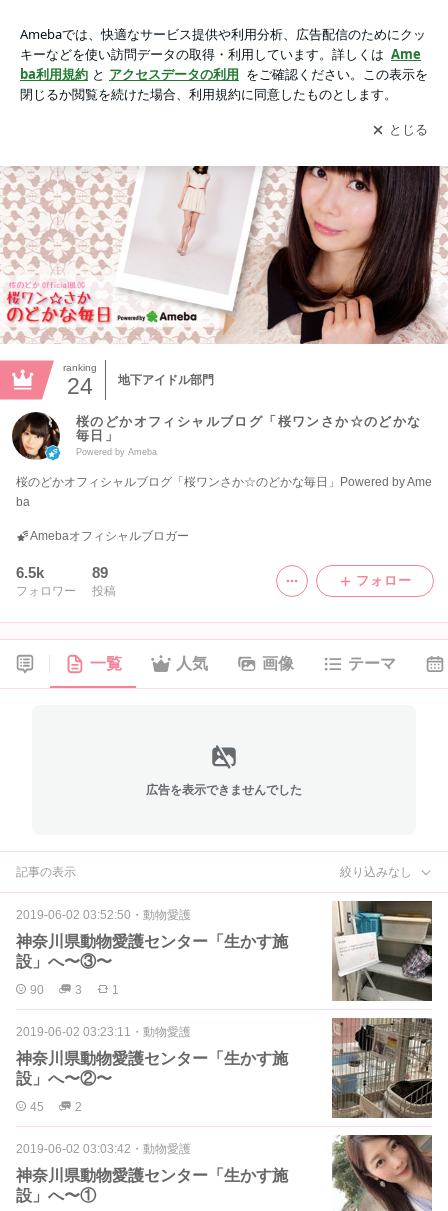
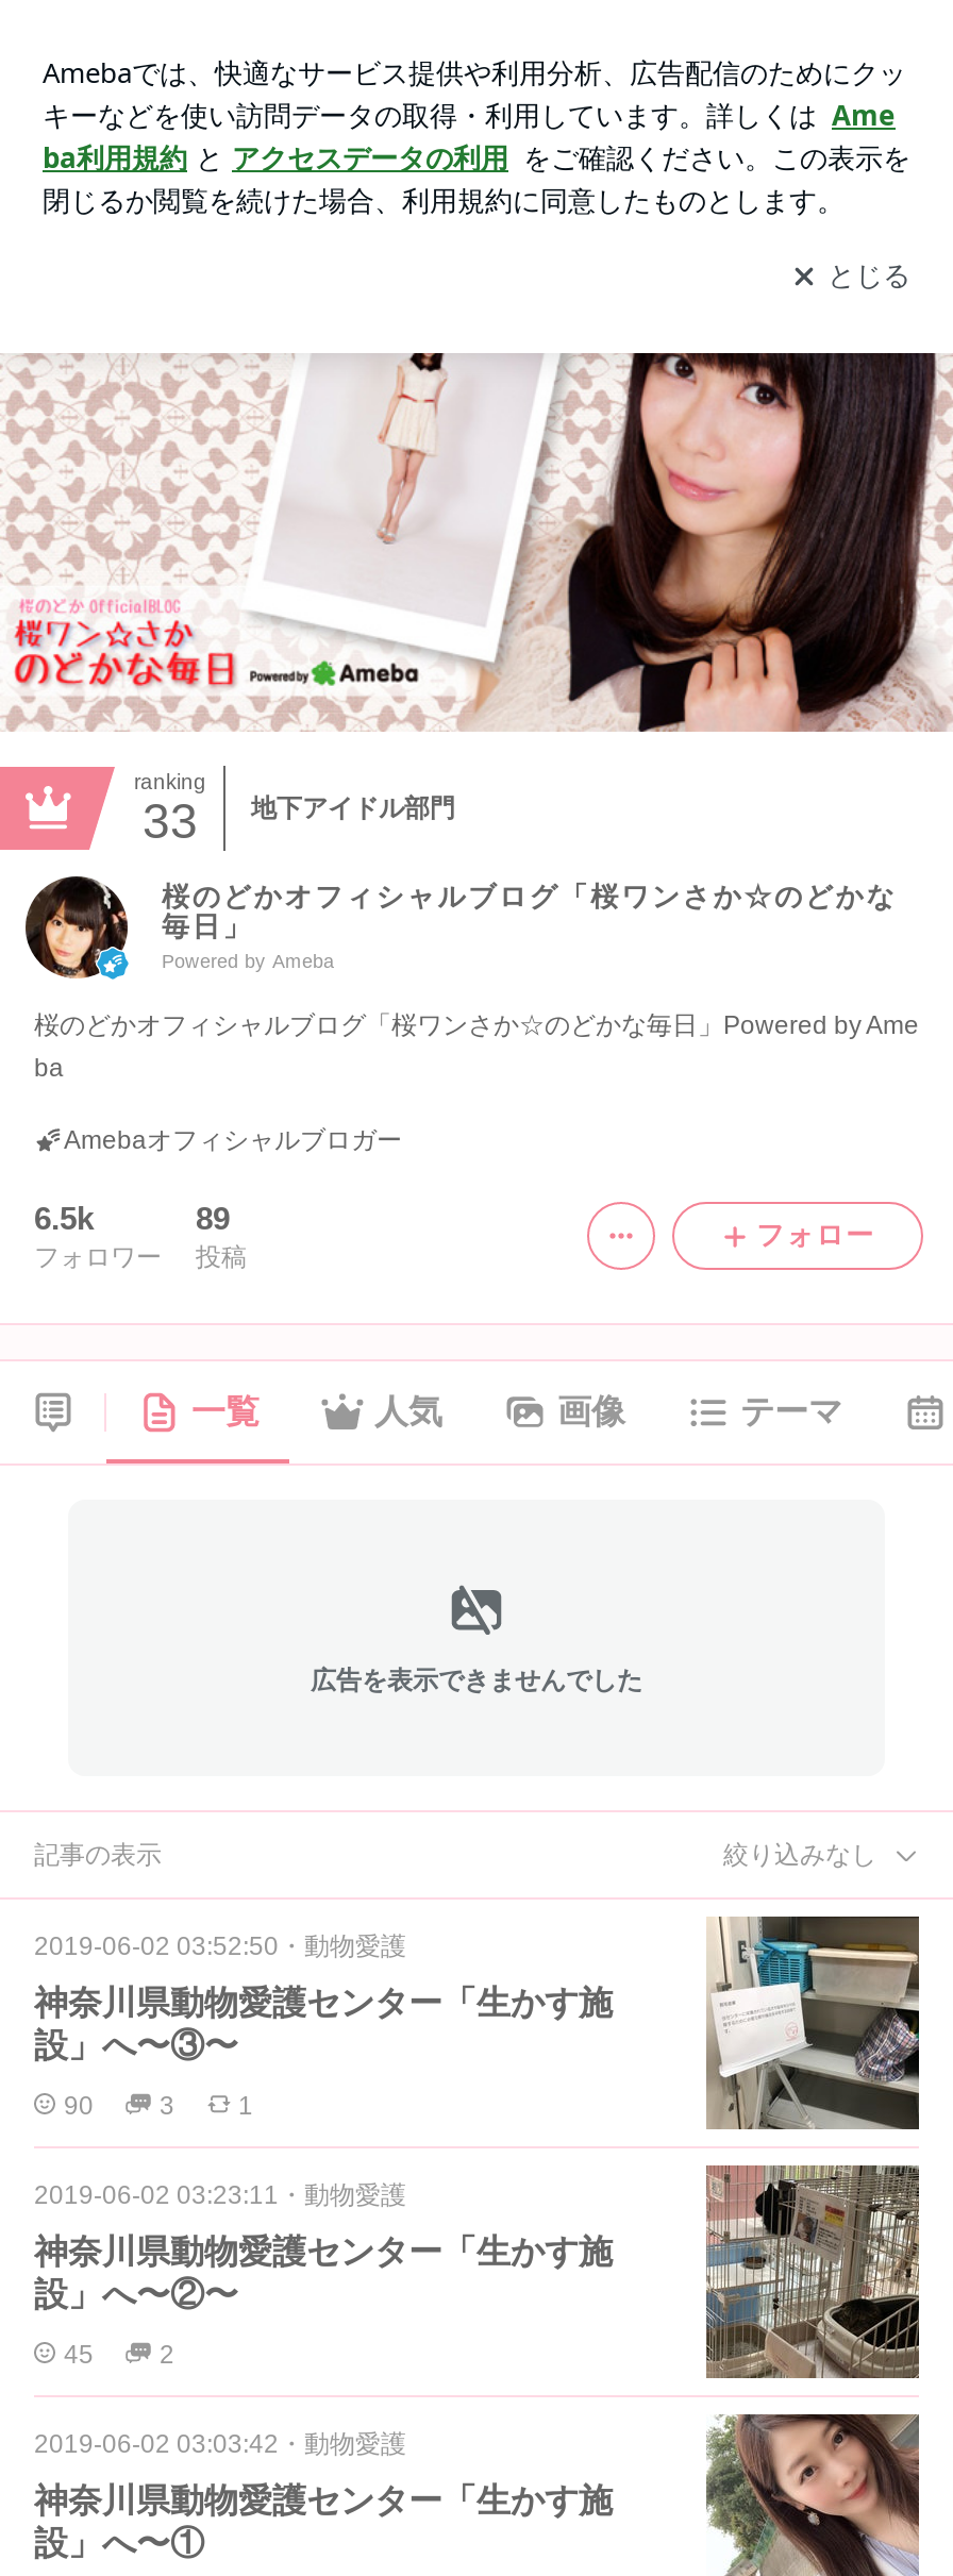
- 24 地下アイドル部門
+ 33 地下アイドル部門
